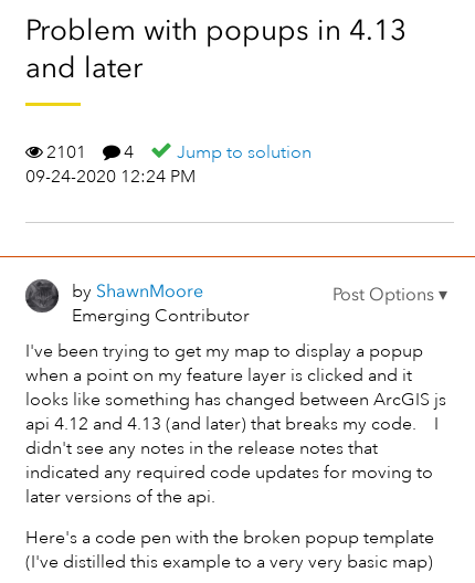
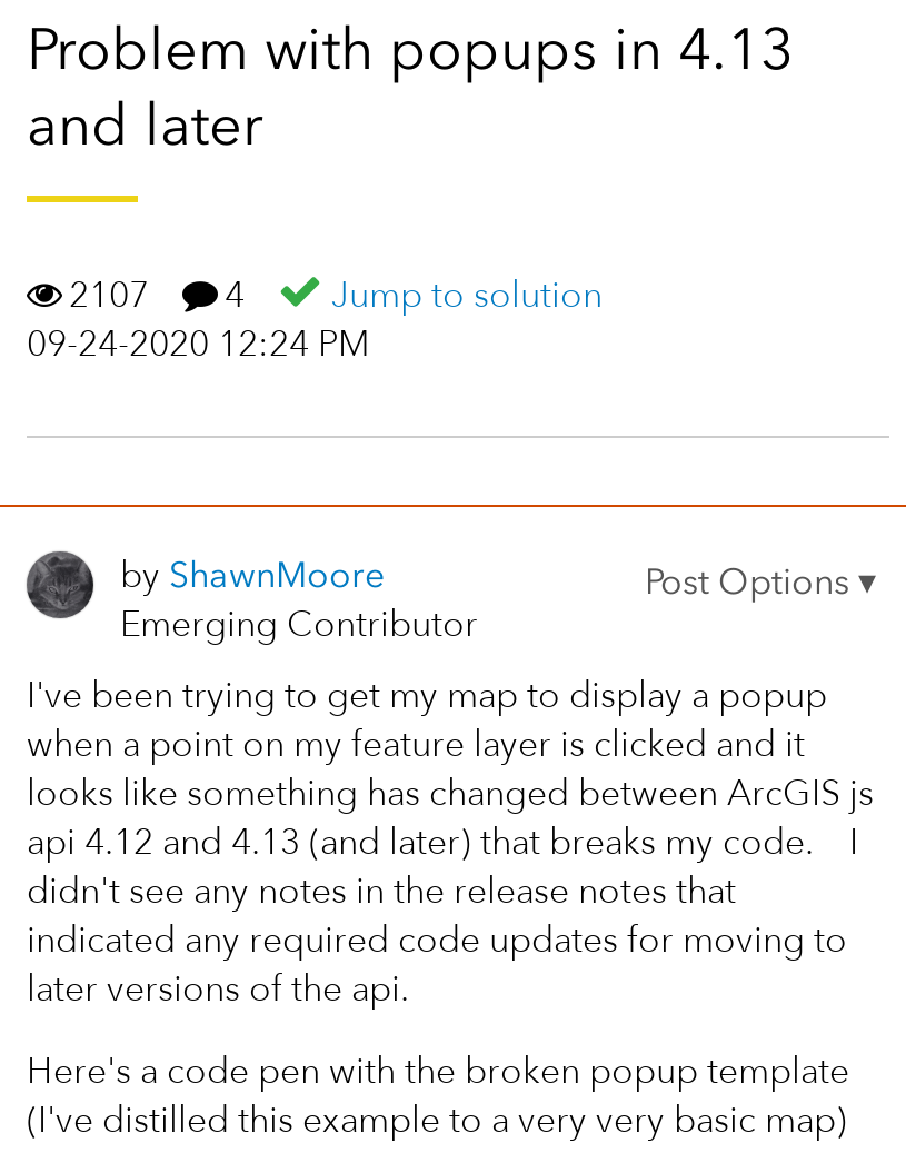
- 2101 4 Jump to solution
+ 2107 4 Jump to solution
